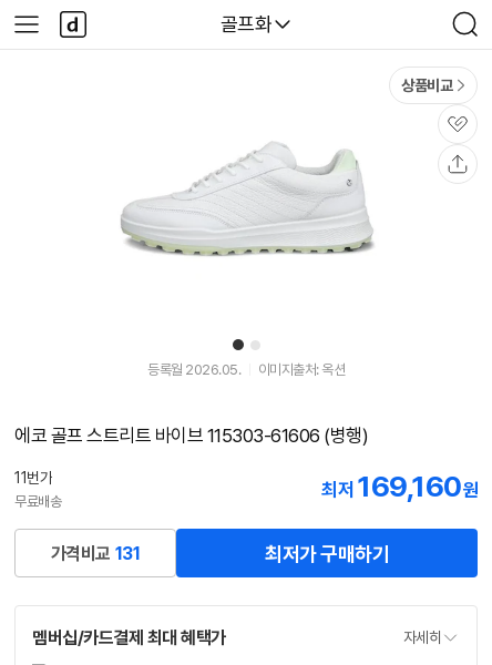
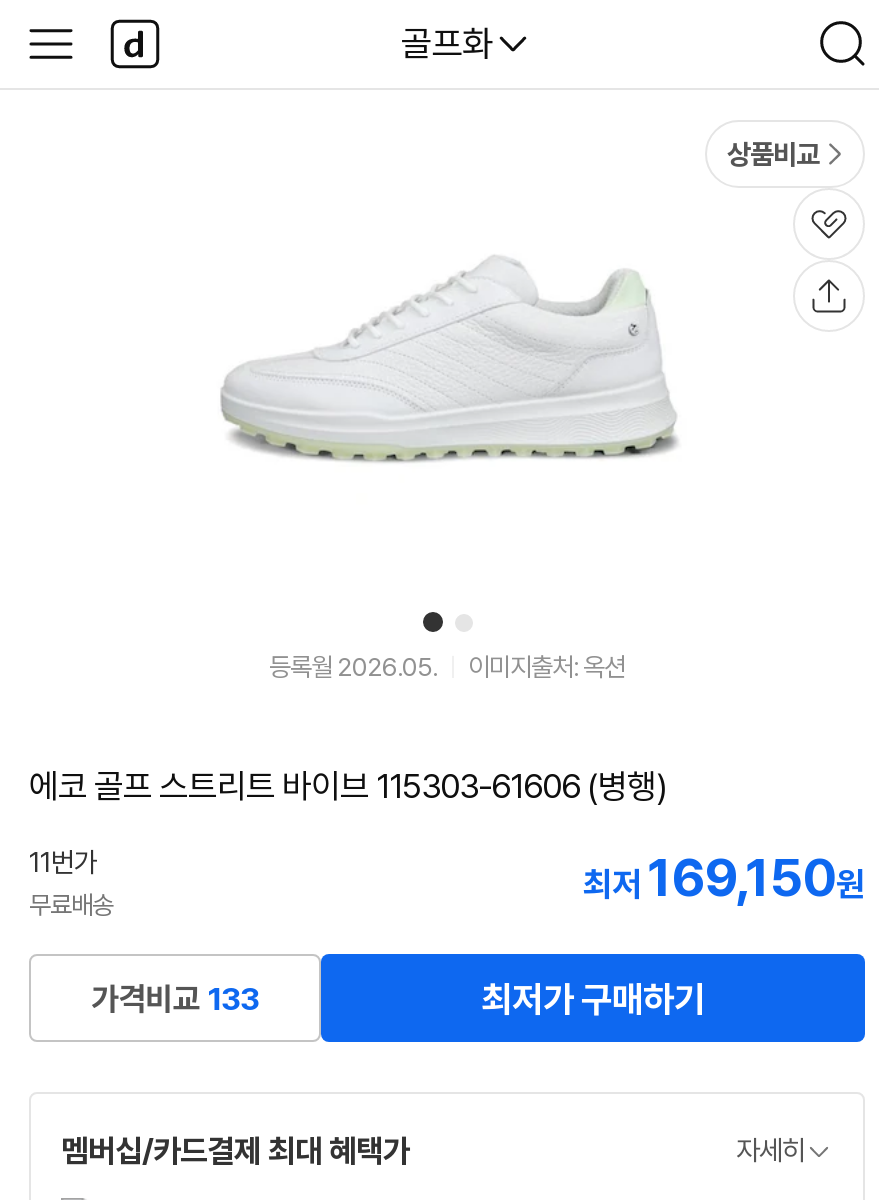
- 최저 169,160원
+ 최저 169,150원

- 가격비교 131
+ 가격비교 133
